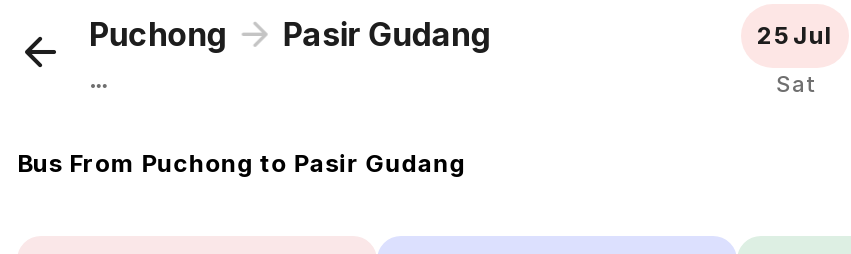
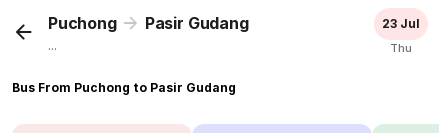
- 25 Jul
+ 23 Jul

- Sat
+ Thu
